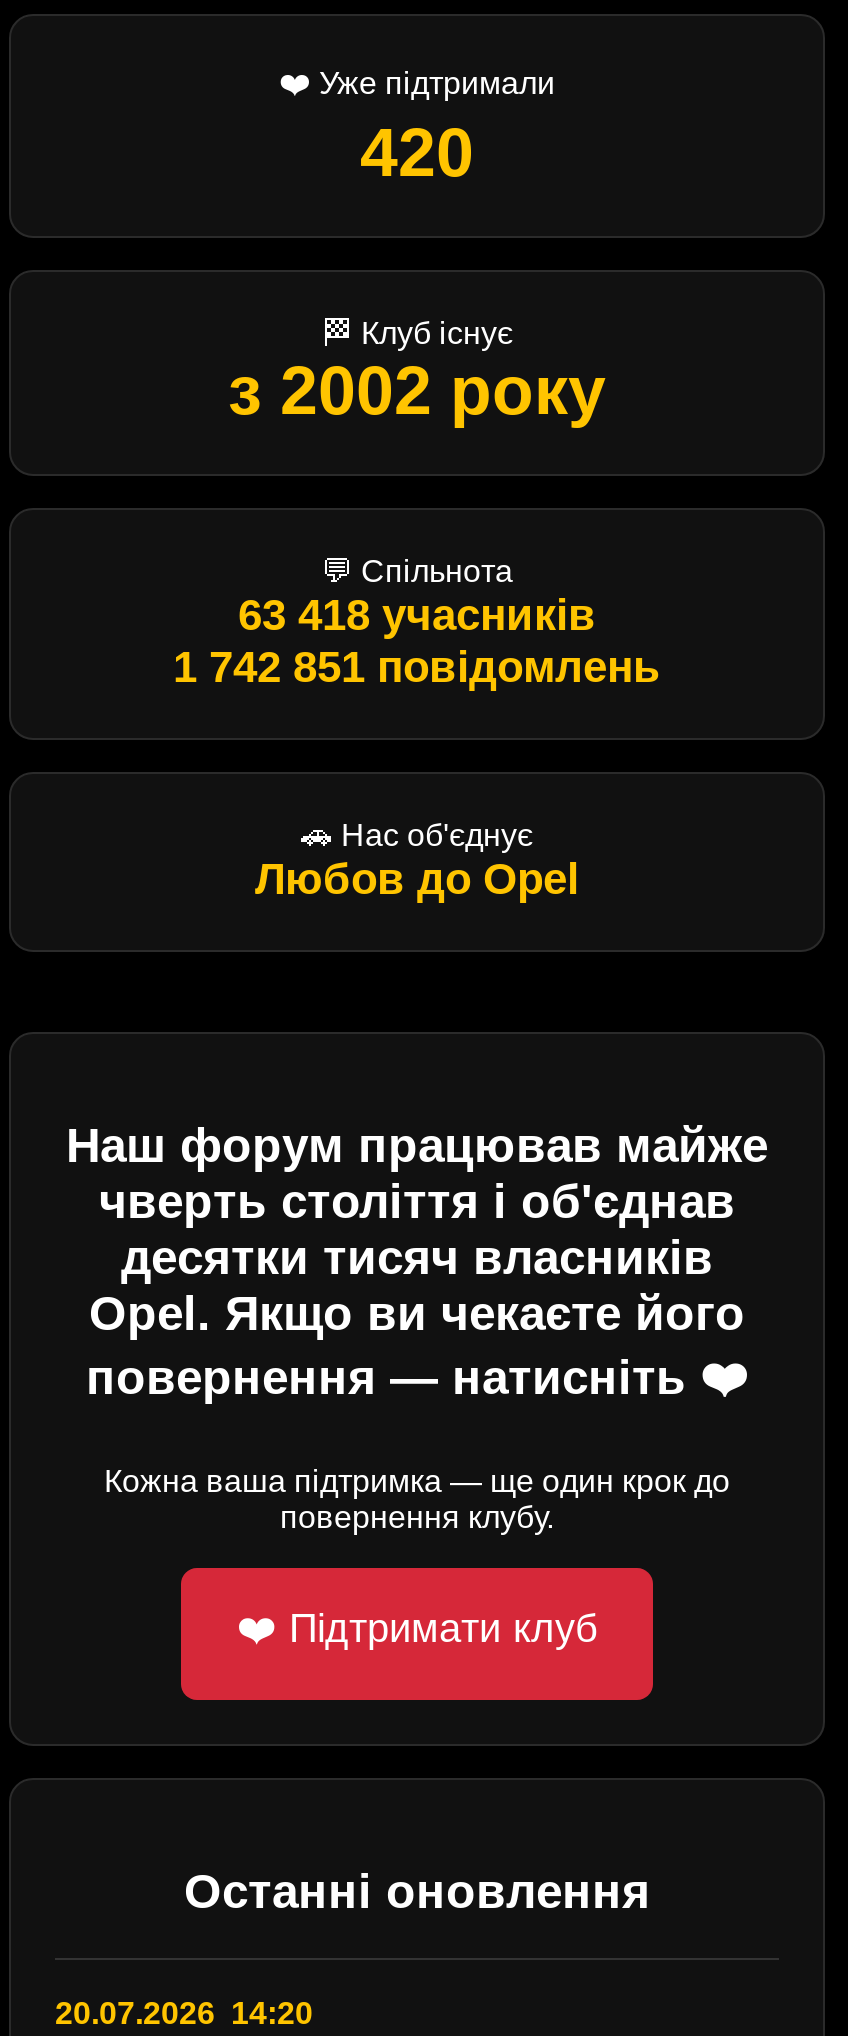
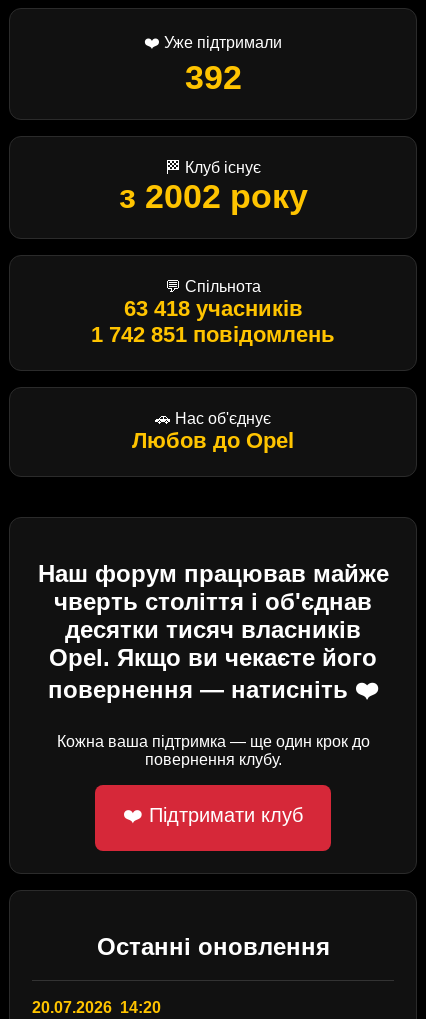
- 420
+ 392
